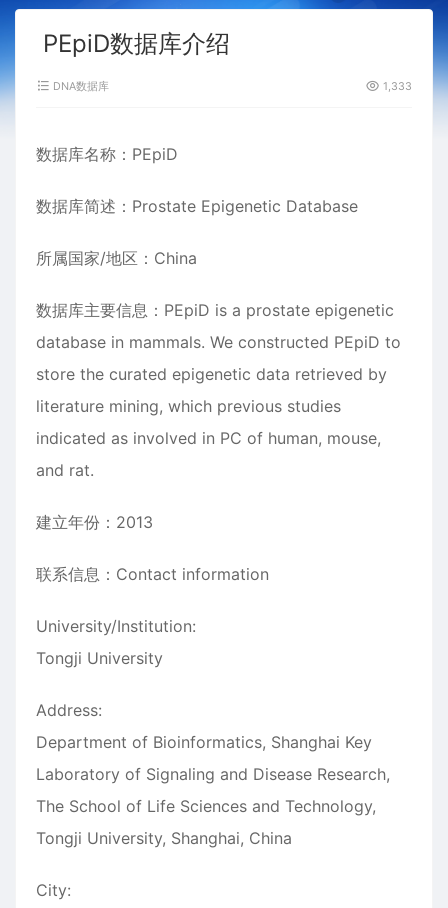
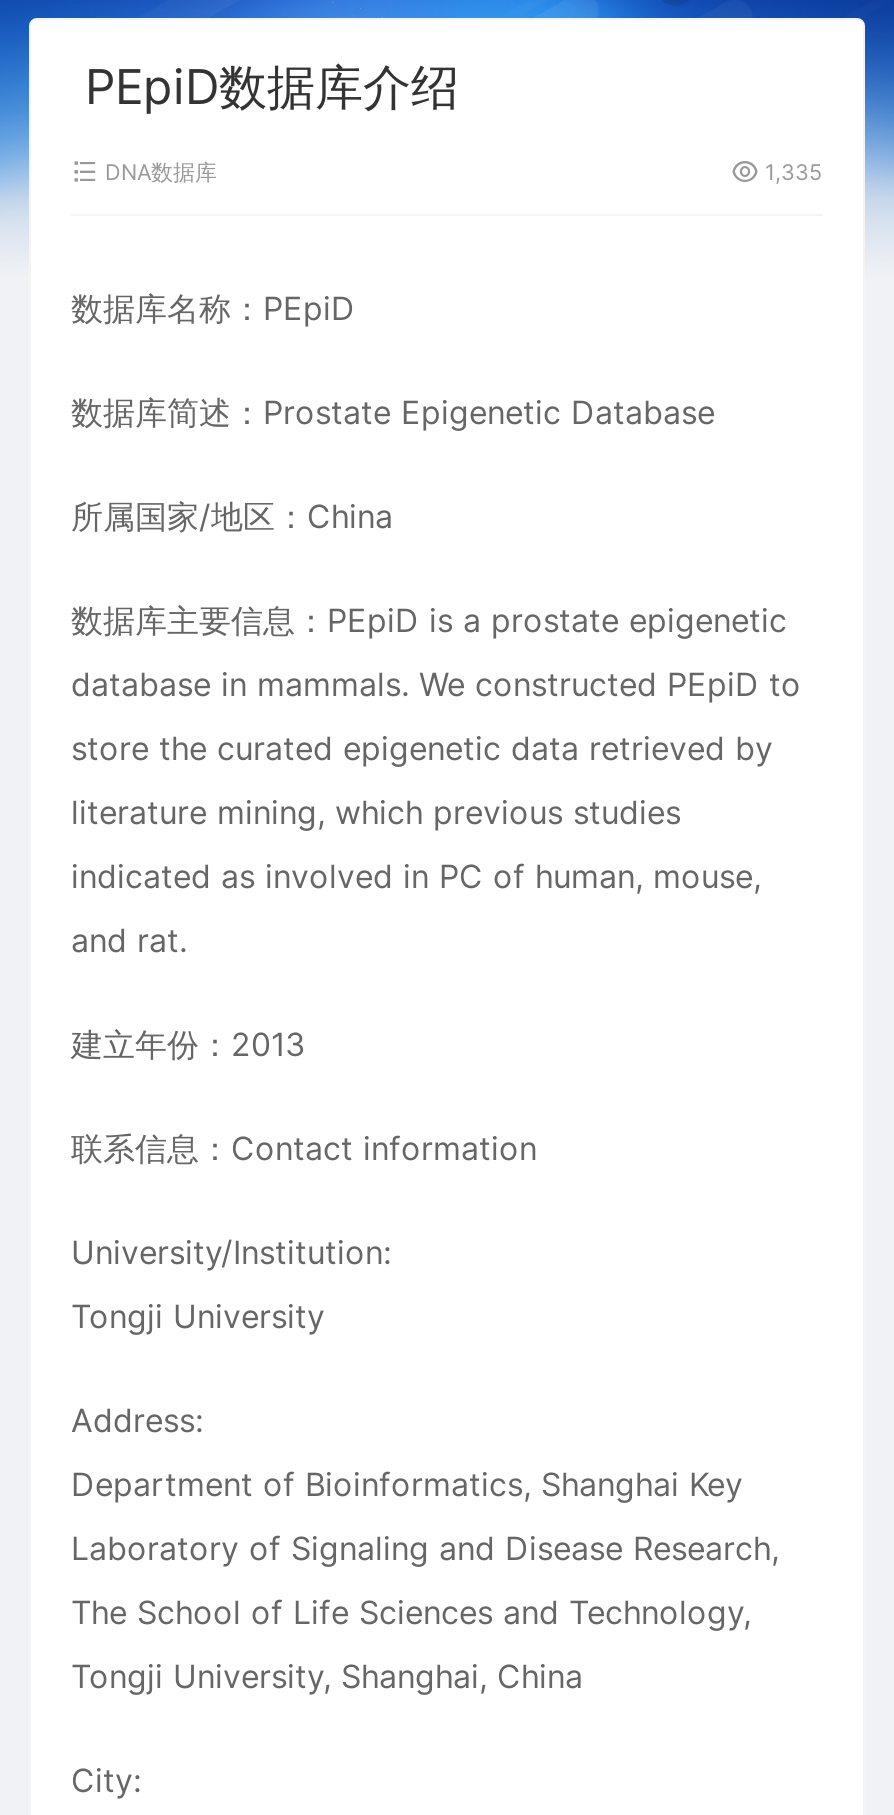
- 1,333
+ 1,335
